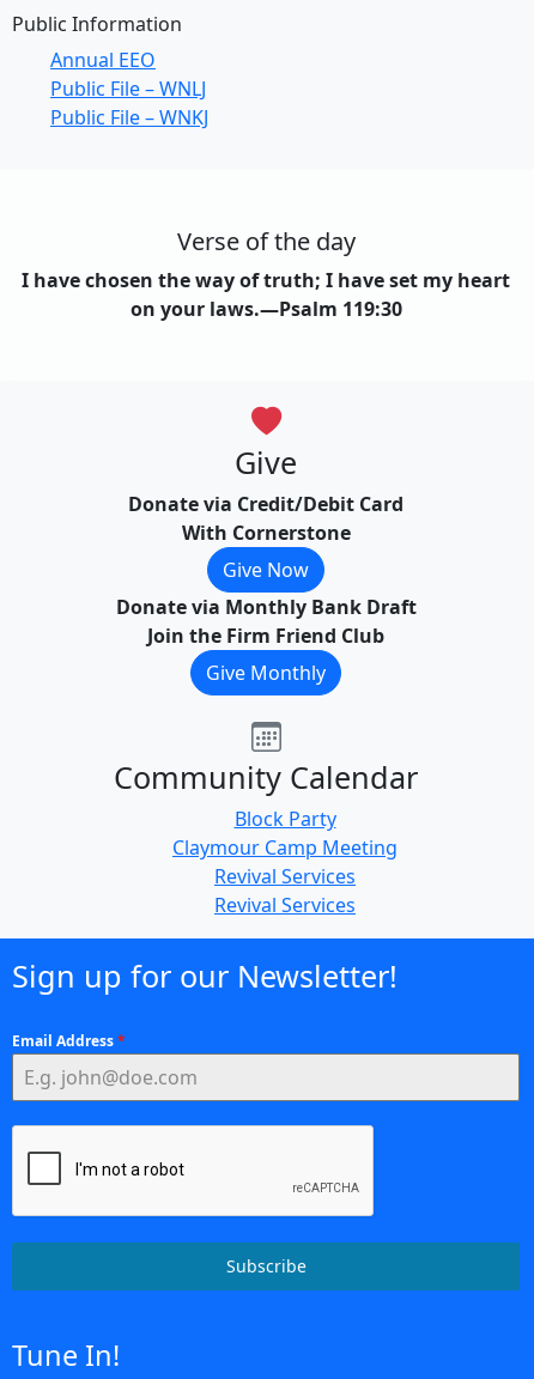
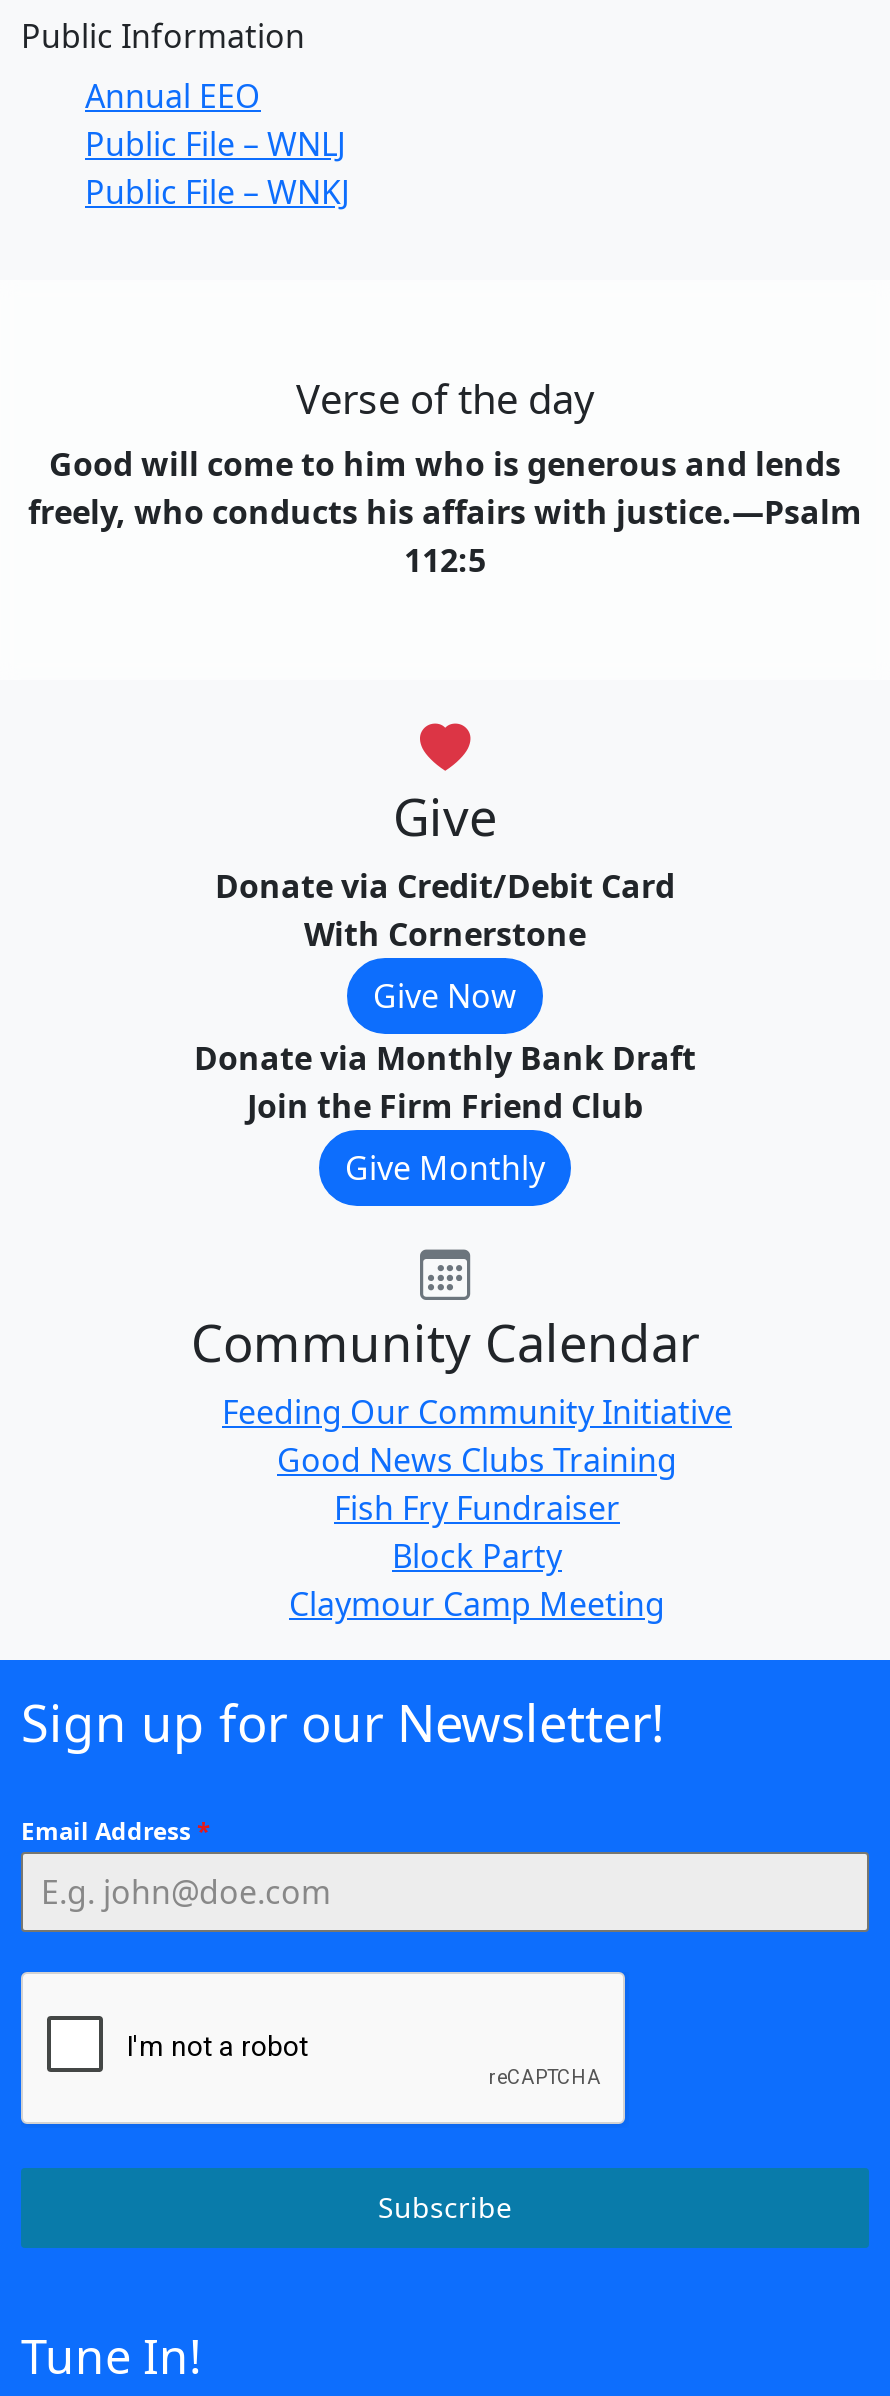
- I have chosen the way of truth; I have set my heart
- on your laws.—Psalm 119:30
+ Good will come to him who is generous and lends
+ freely, who conducts his affairs with justice.—Psalm
+ 112:5

+ Feeding Our Community Initiative
+ Good News Clubs Training
+ Fish Fry Fundraiser

moved down: Block Party | Claymour Camp Meeting

- Revival Services
- Revival Services
